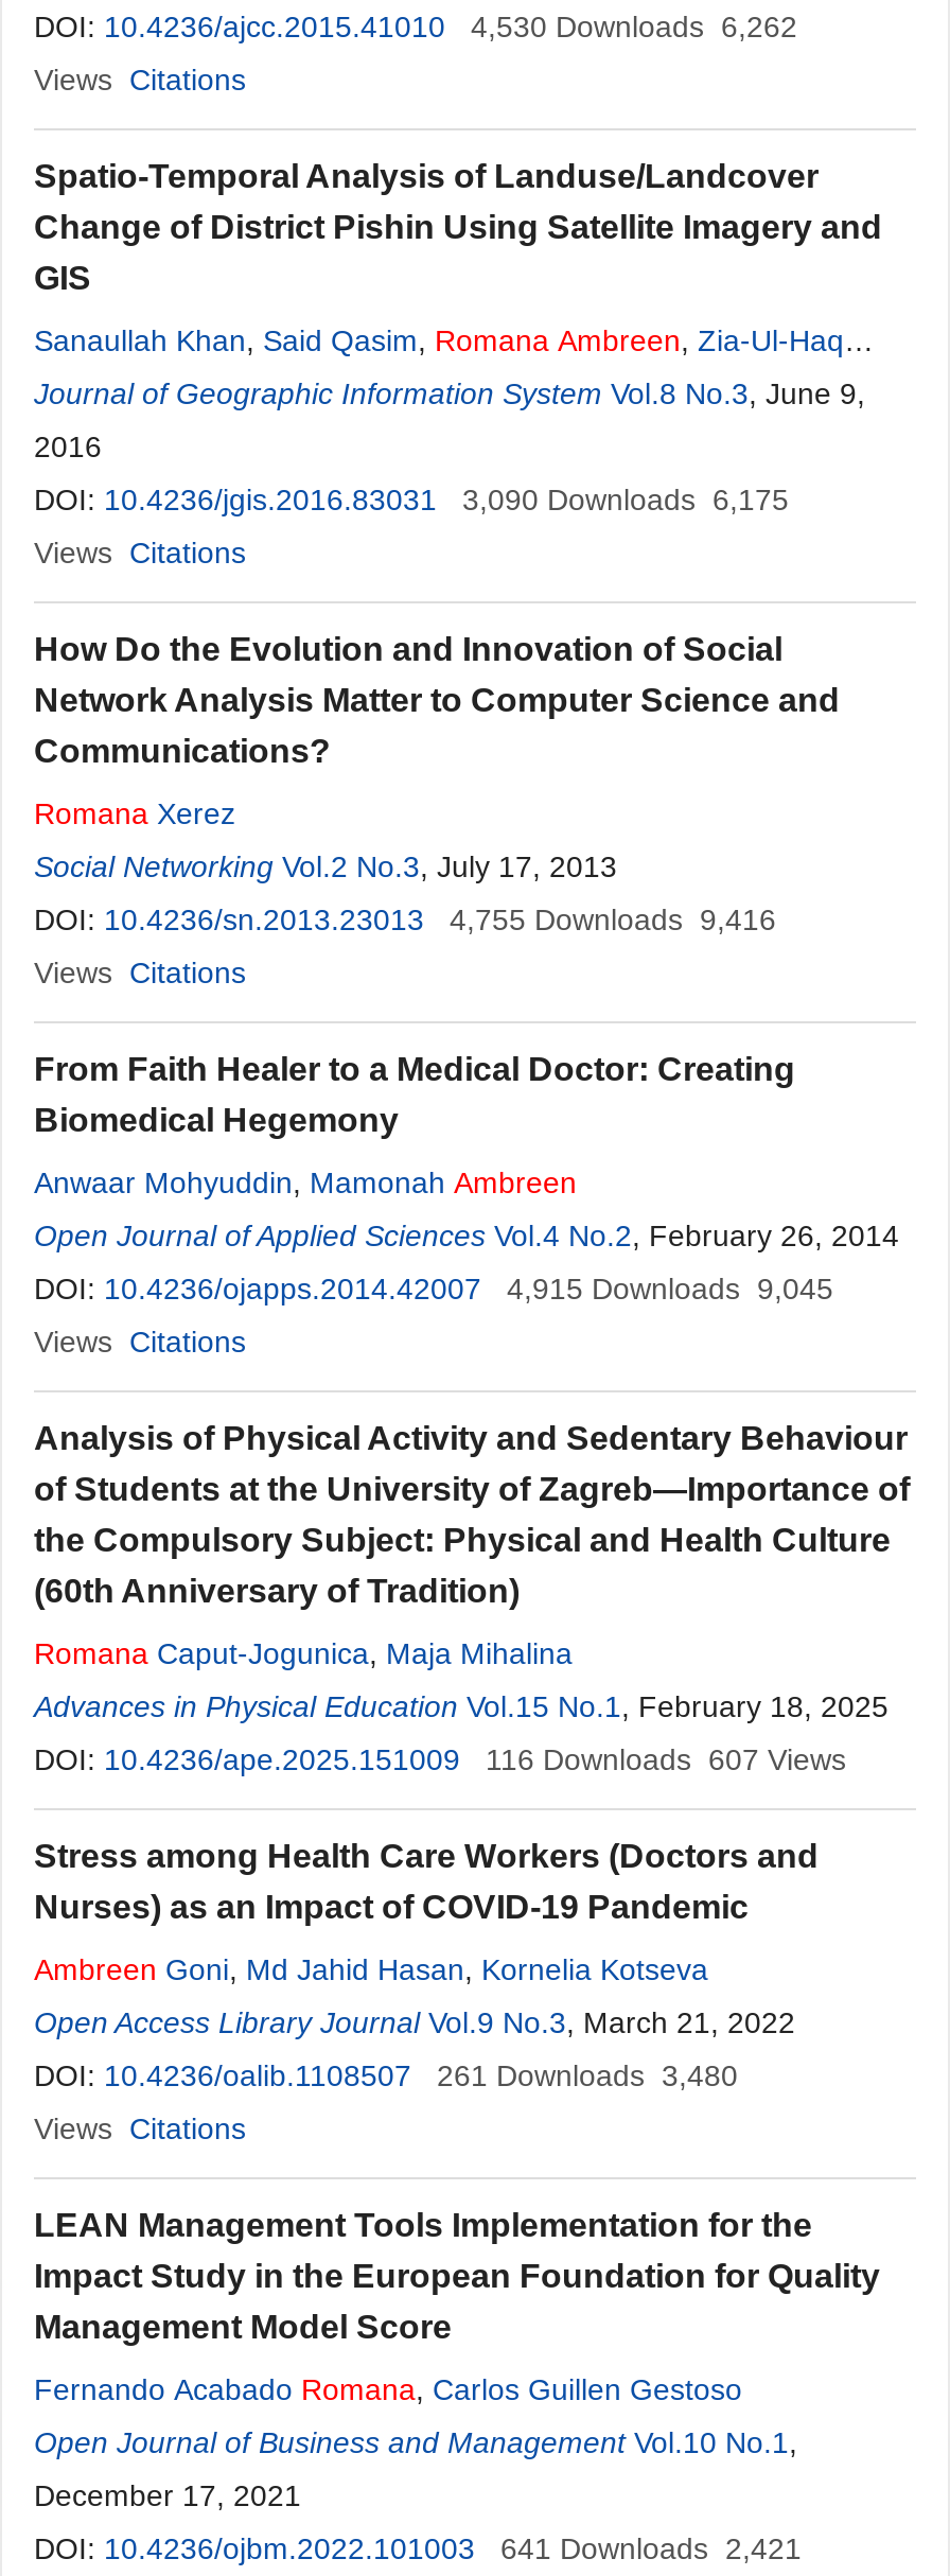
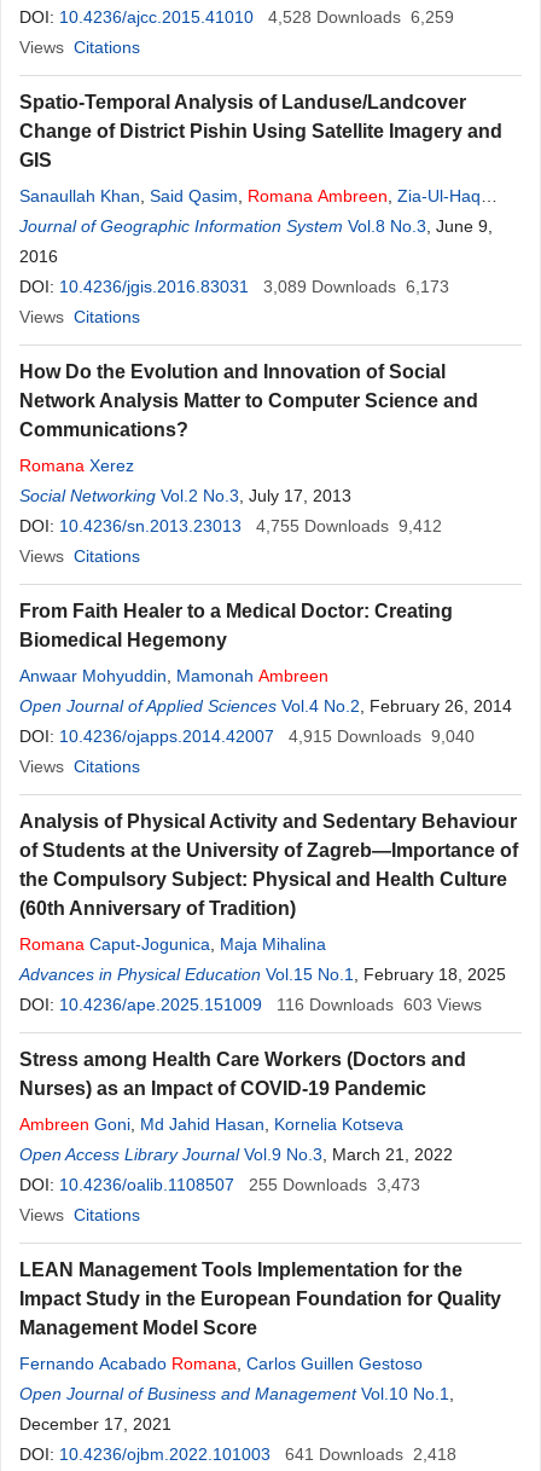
- DOI: 10.4236/ajcc.2015.41010 4,530 Downloads 6,262
+ DOI: 10.4236/ajcc.2015.41010 4,528 Downloads 6,259

- DOI: 10.4236/jgis.2016.83031 3,090 Downloads 6,175
+ DOI: 10.4236/jgis.2016.83031 3,089 Downloads 6,173

- DOI: 10.4236/sn.2013.23013 4,755 Downloads 9,416
+ DOI: 10.4236/sn.2013.23013 4,755 Downloads 9,412

- DOI: 10.4236/ojapps.2014.42007 4,915 Downloads 9,045
+ DOI: 10.4236/ojapps.2014.42007 4,915 Downloads 9,040

- 116 Downloads 607 Views
+ 116 Downloads 603 Views

- DOI: 10.4236/oalib.1108507 261 Downloads 3,480
+ DOI: 10.4236/oalib.1108507 255 Downloads 3,473

- DOI: 10.4236/ojbm.2022.101003 641 Downloads 2,421
+ DOI: 10.4236/ojbm.2022.101003 641 Downloads 2,418
